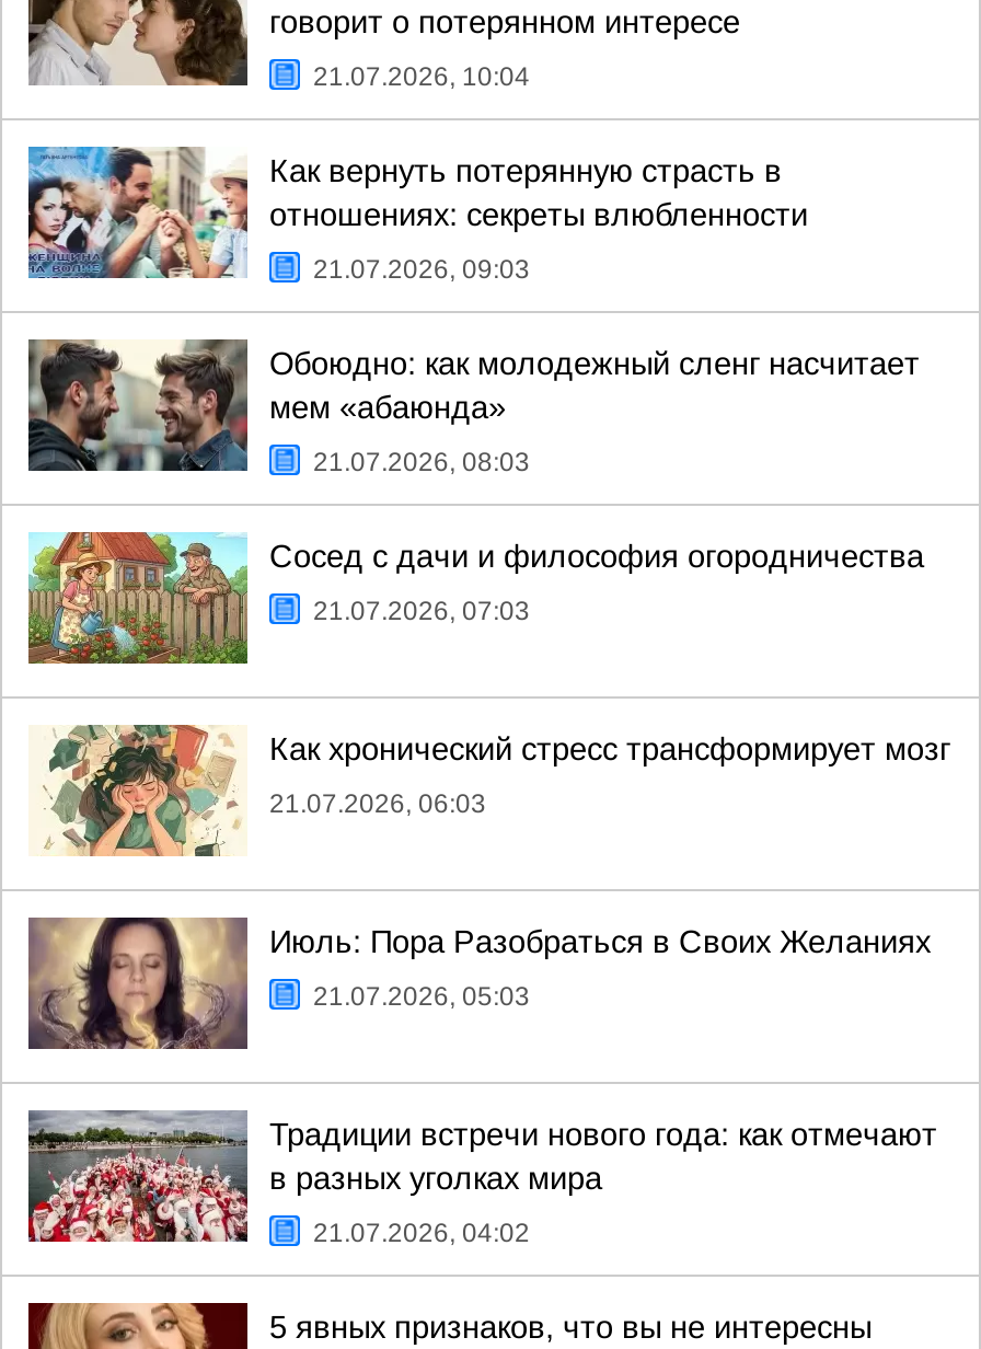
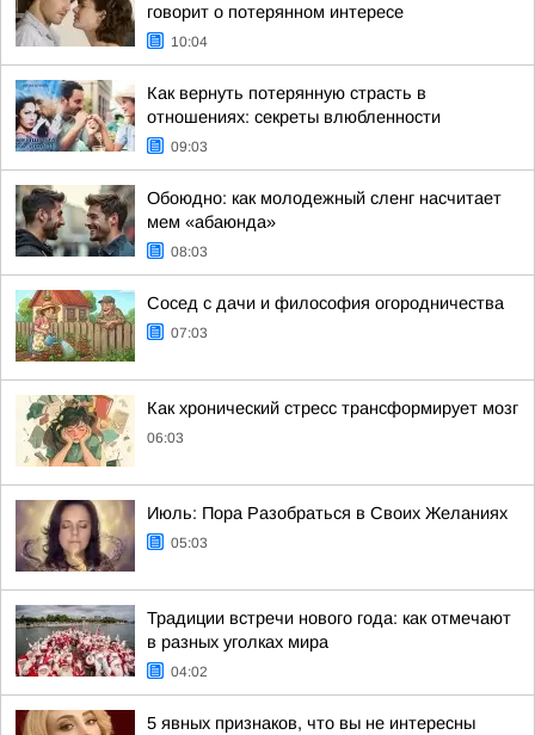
- 21.07.2026, 10:04
+ 10:04

- 21.07.2026, 09:03
+ 09:03

- 21.07.2026, 08:03
+ 08:03

- 21.07.2026, 07:03
+ 07:03

- 21.07.2026, 06:03
+ 06:03

- 21.07.2026, 05:03
+ 05:03

- 21.07.2026, 04:02
+ 04:02
